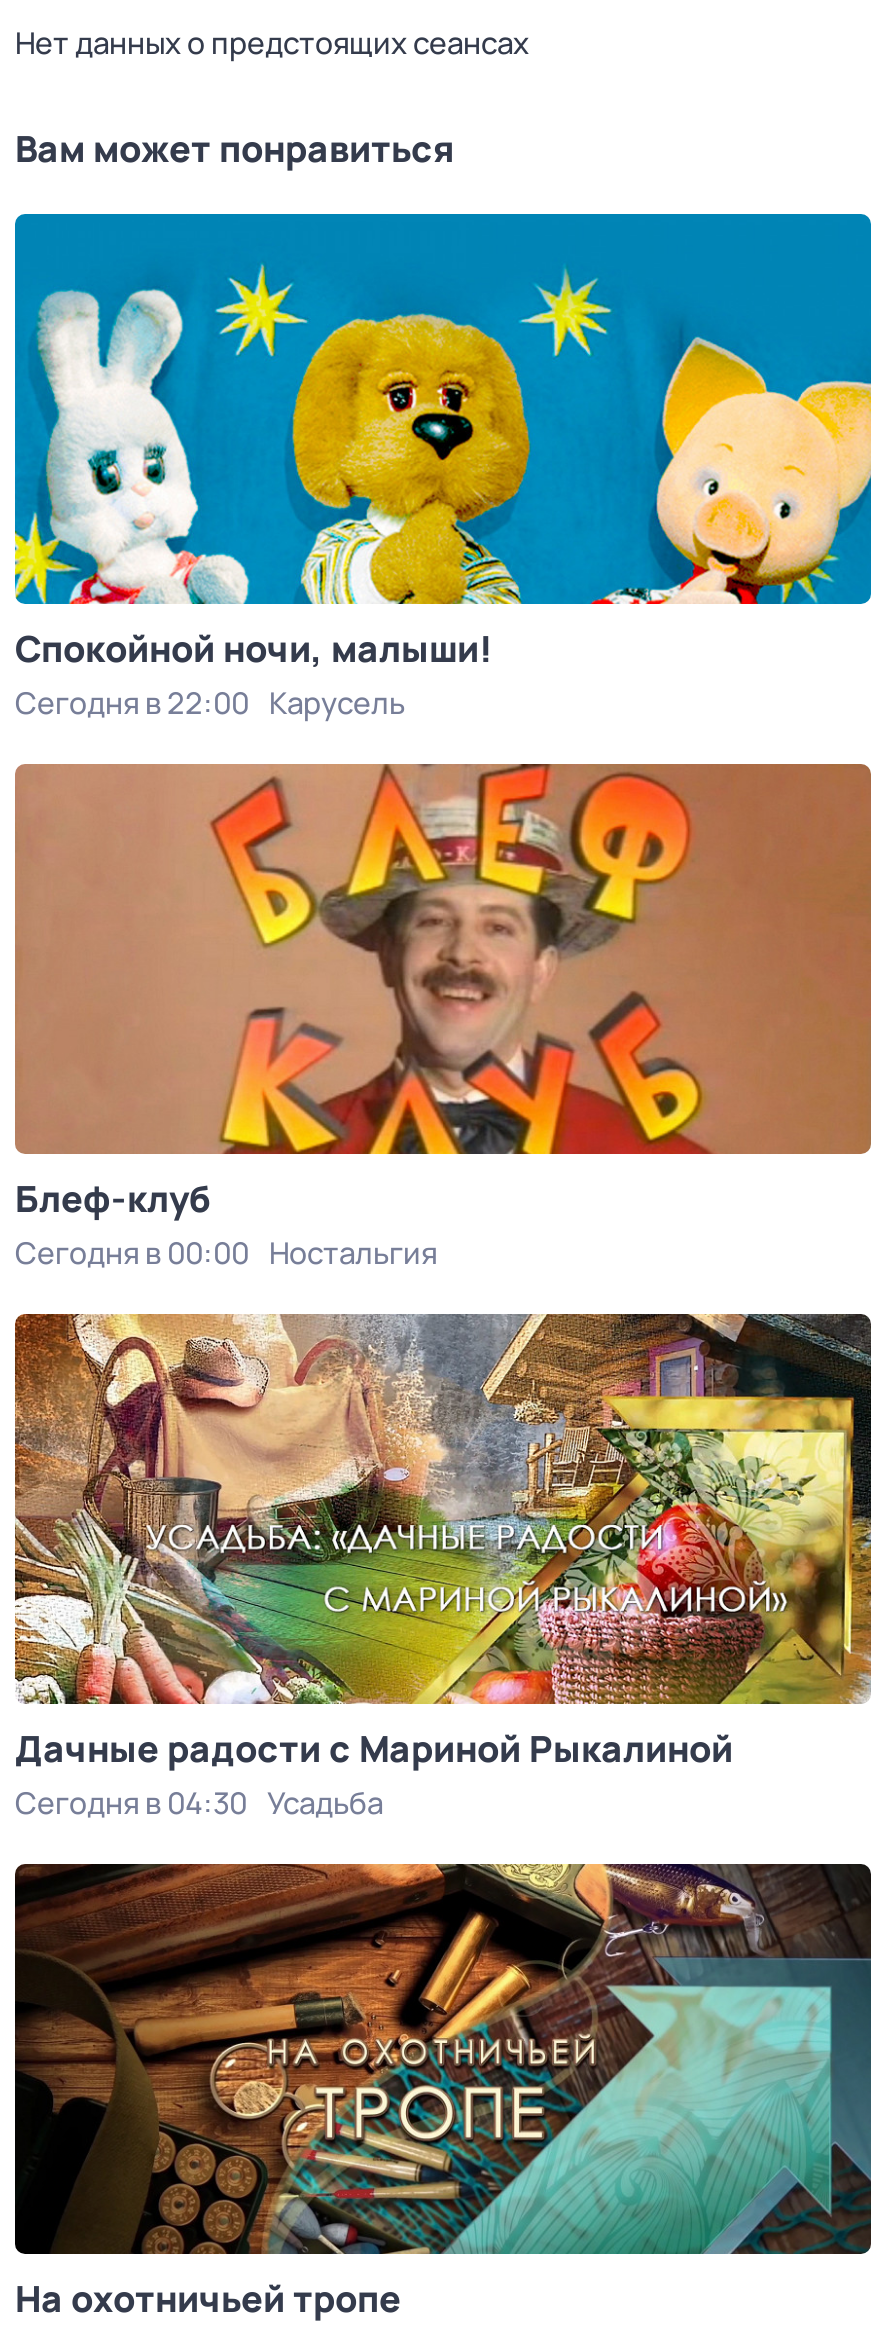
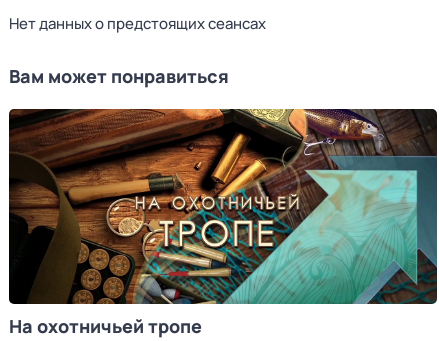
- [image]
- Спокойной ночи, малыши!
- Сегодня в 22:00 Карусель

- [image]
- Блеф-клуб
- Сегодня в 00:00 Ностальгия

- [image]
- Дачные радости с Мариной Рыкалиной
- Сегодня в 04:30 Усадьба
